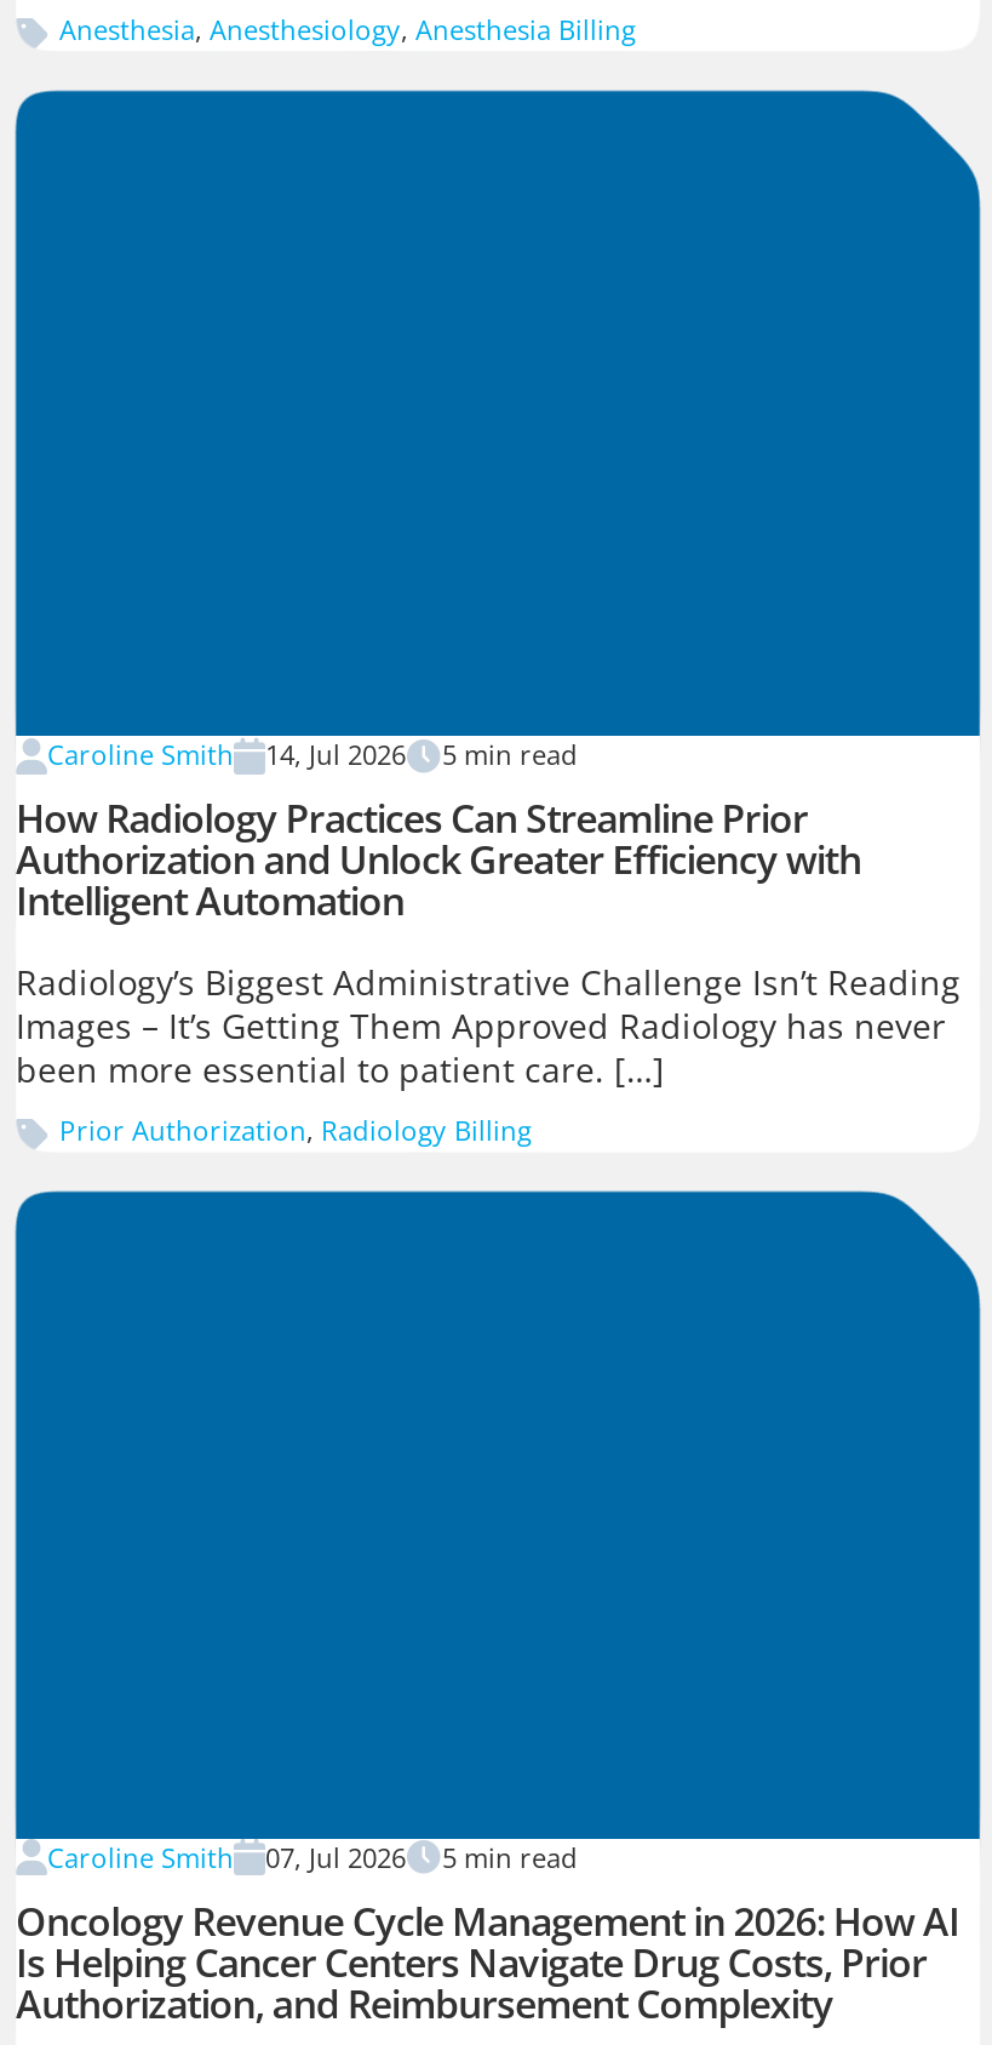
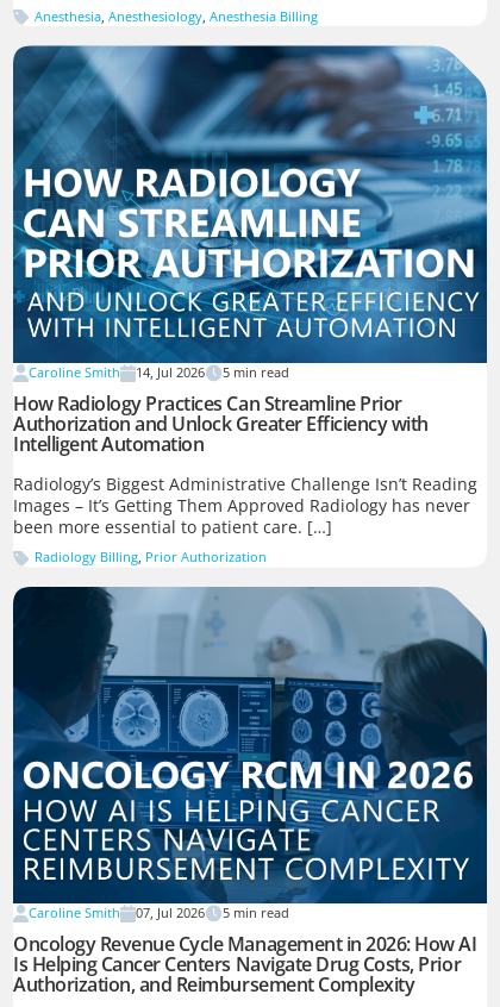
+ [image]

+ [image]

- Prior Authorization, Radiology Billing
+ Radiology Billing, Prior Authorization
